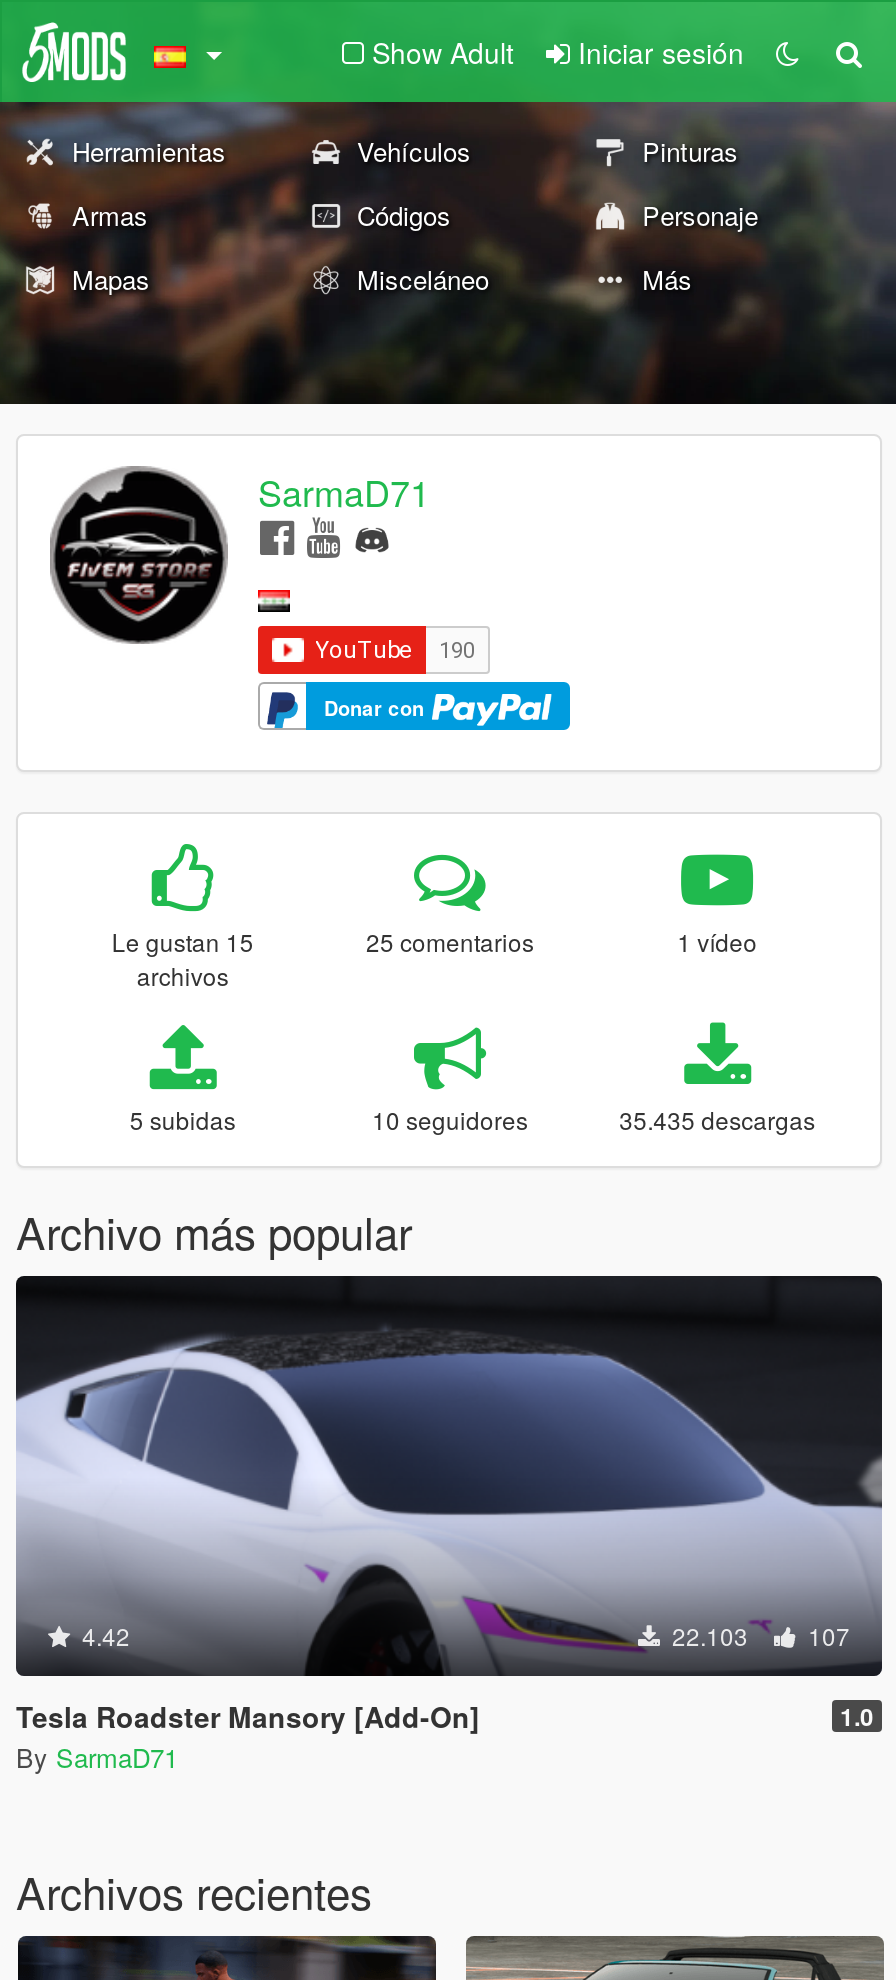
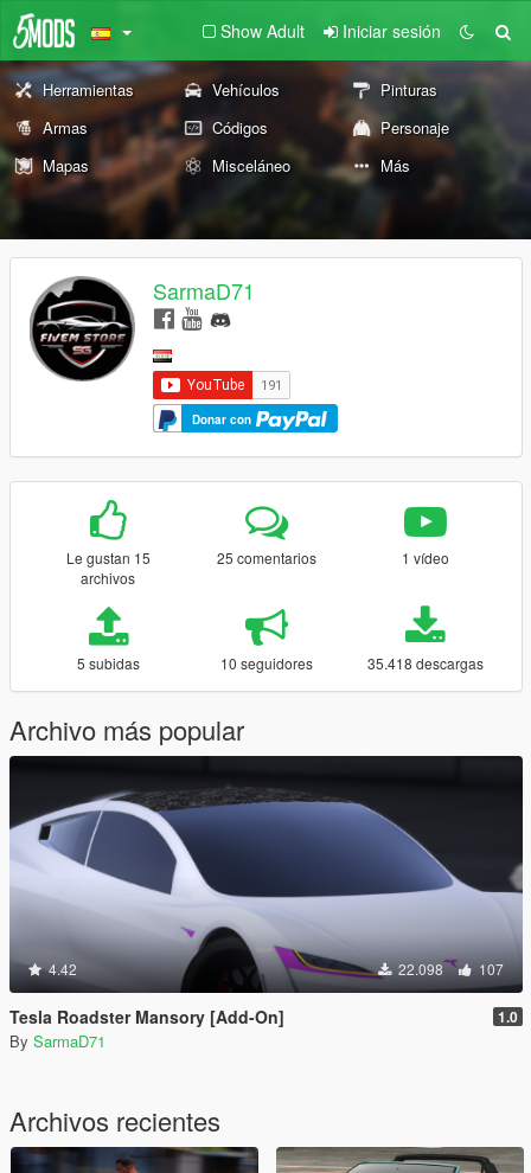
- 35.435 descargas
+ 35.418 descargas

- 22.103 107
+ 22.098 107
